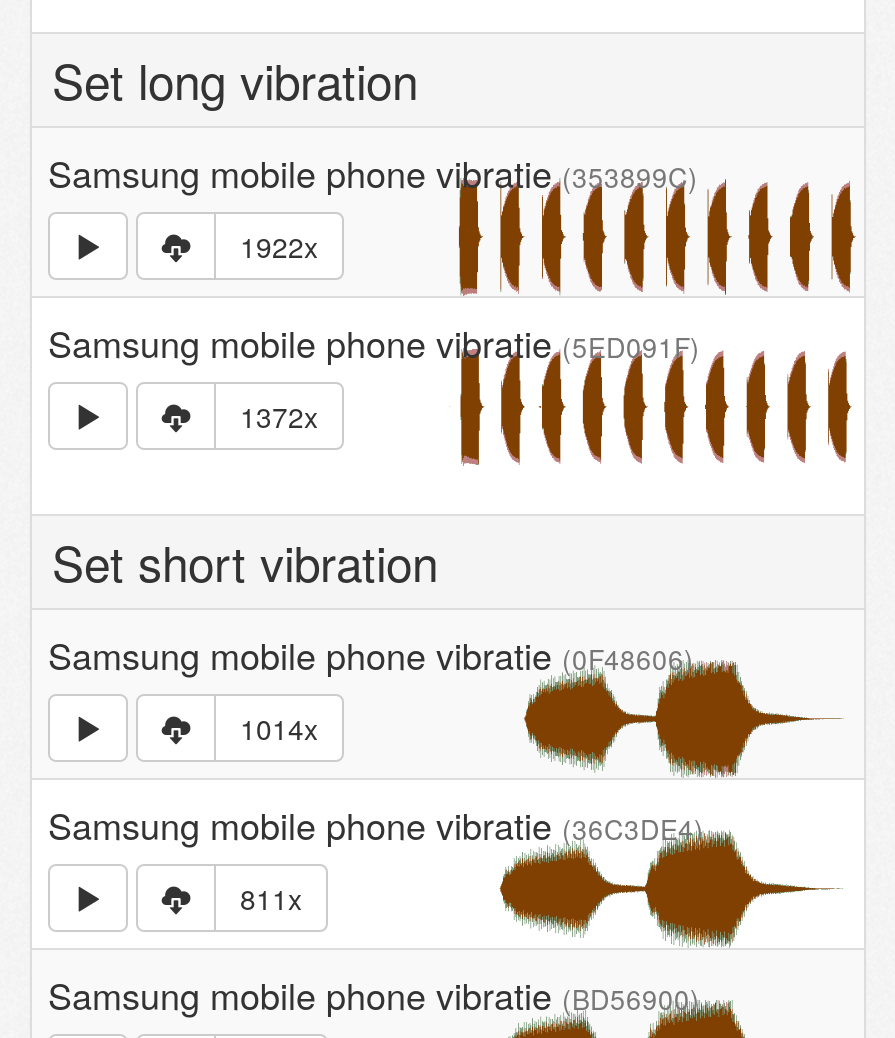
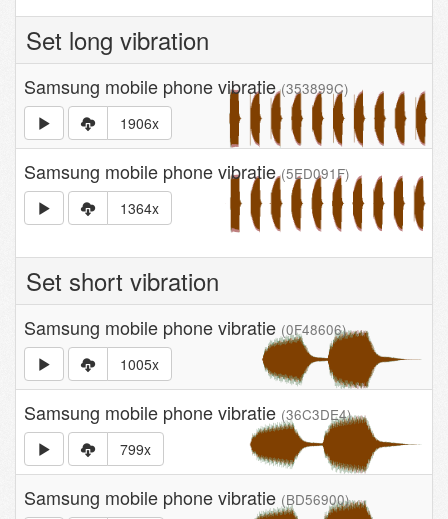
- 1922x
+ 1906x

- 1372x
+ 1364x

- 1014x
+ 1005x

- 811x
+ 799x
